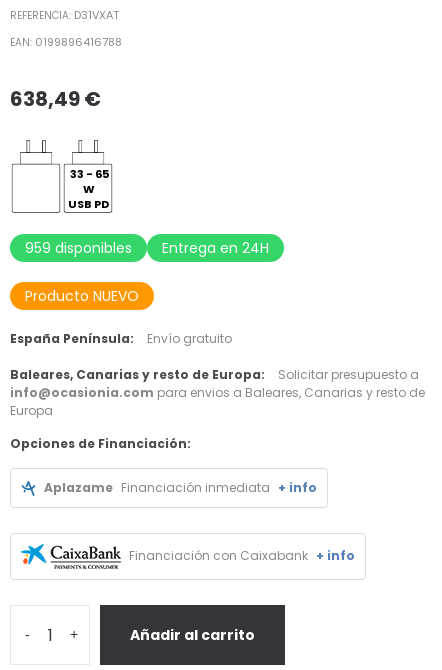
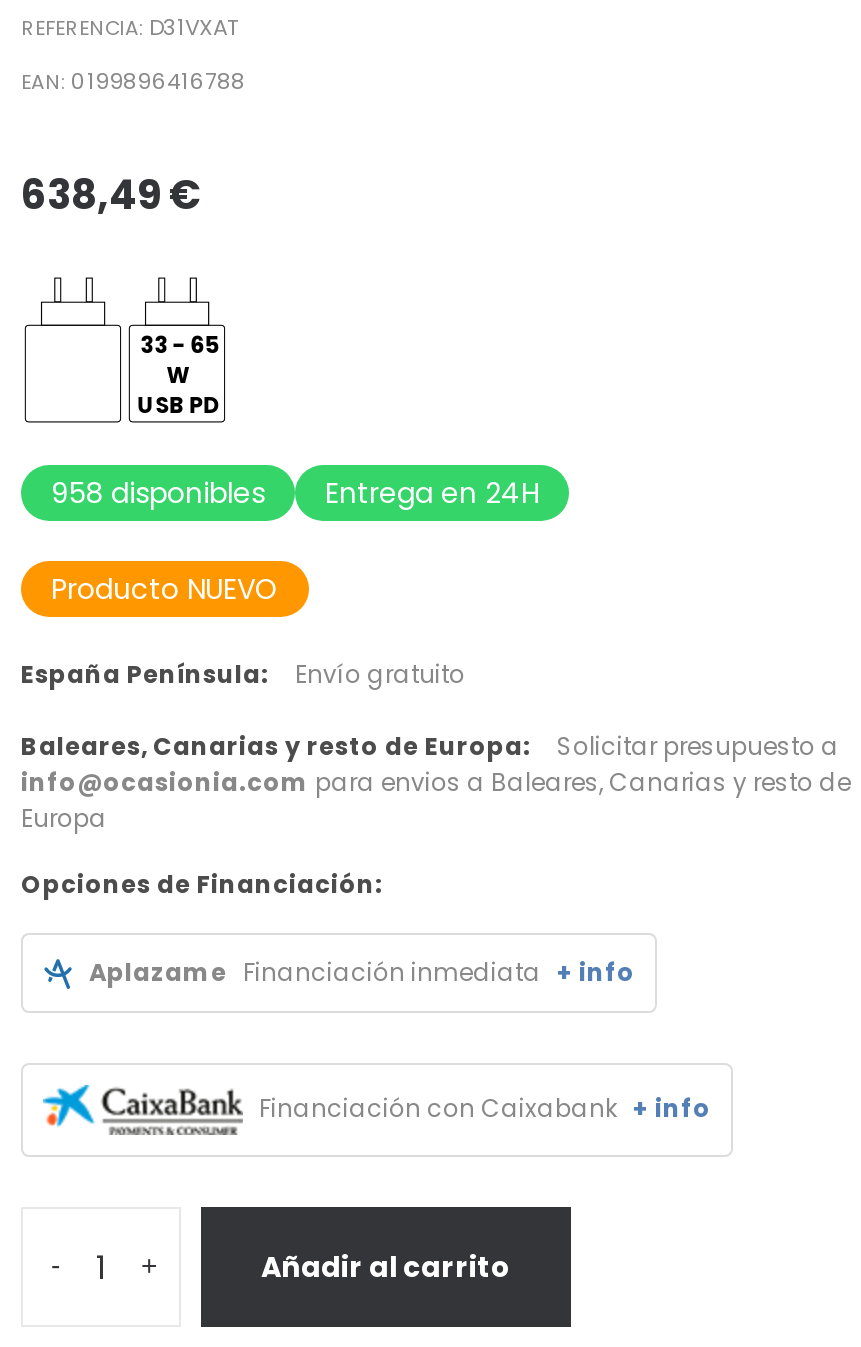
- 959 disponibles Entrega en 24H
+ 958 disponibles Entrega en 24H
